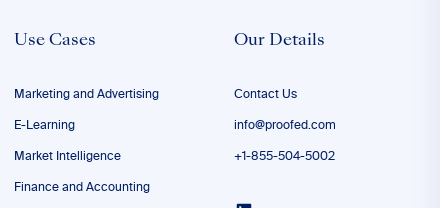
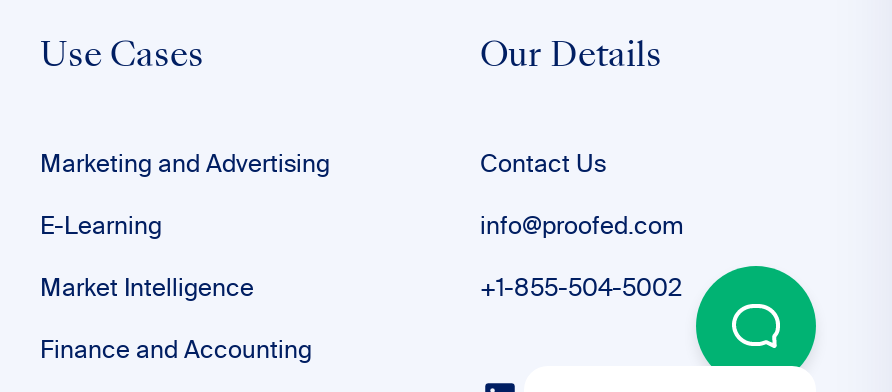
+ [image]
